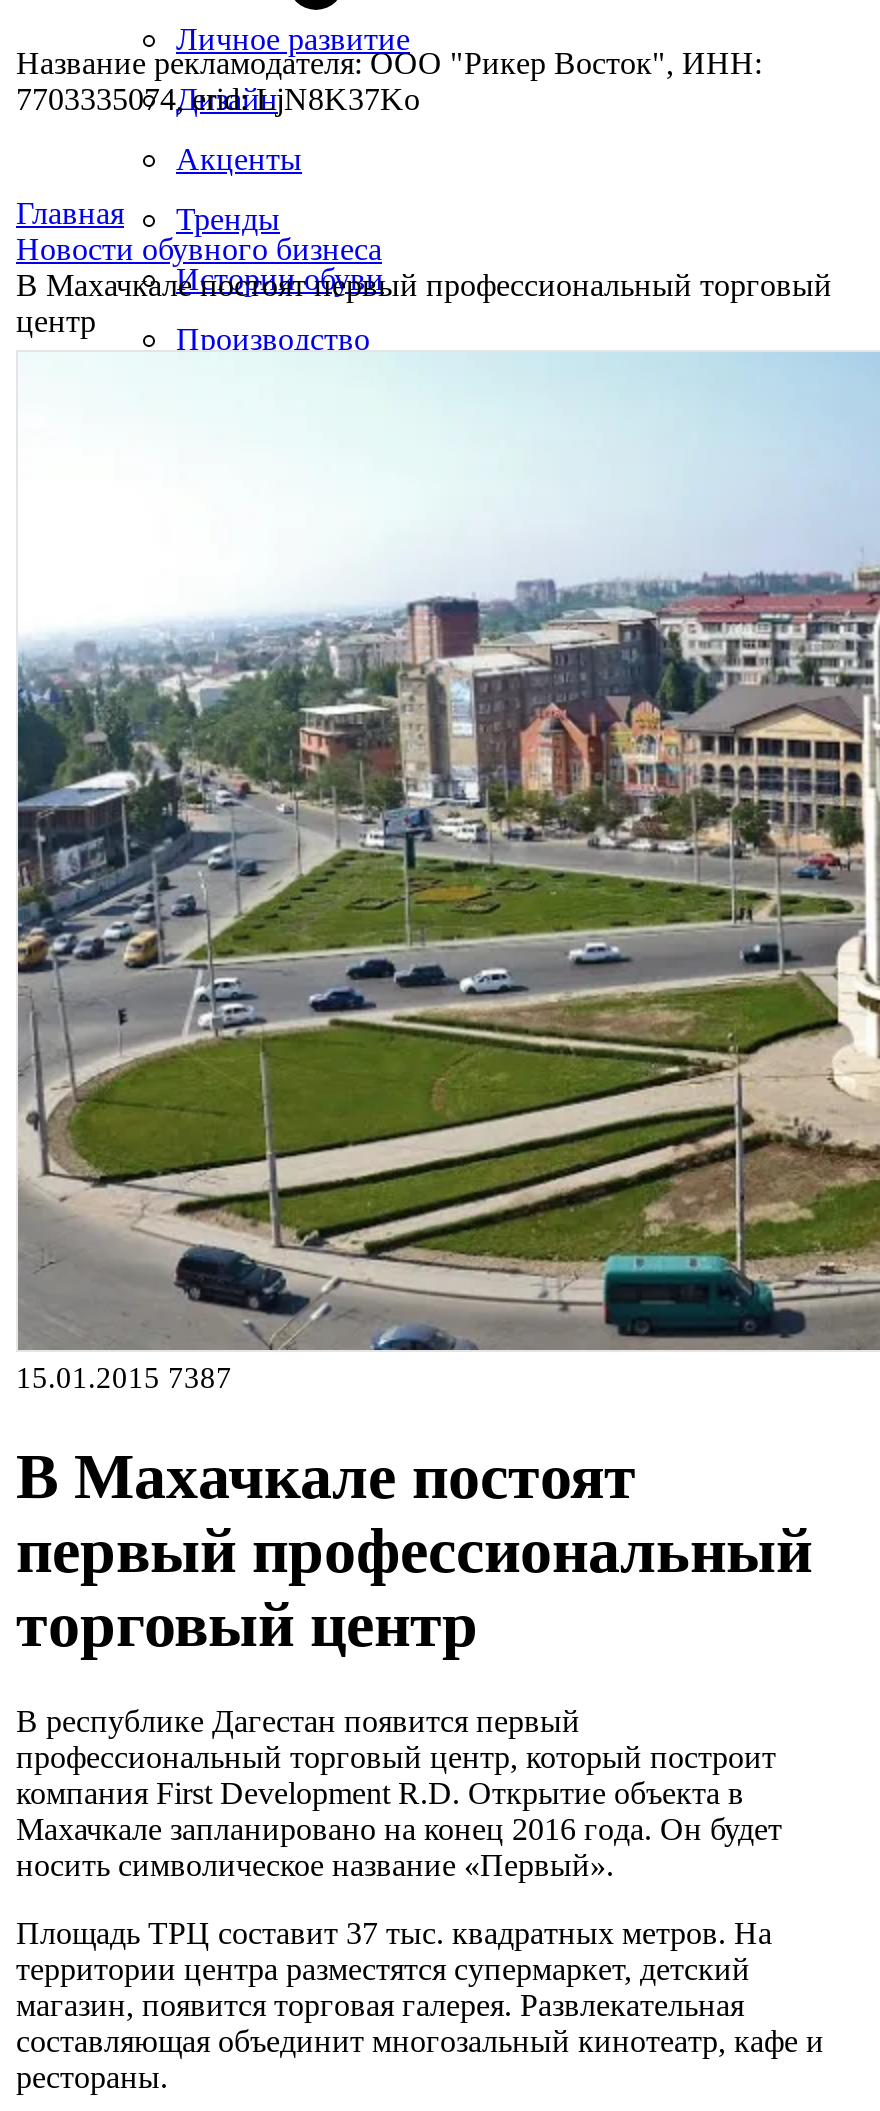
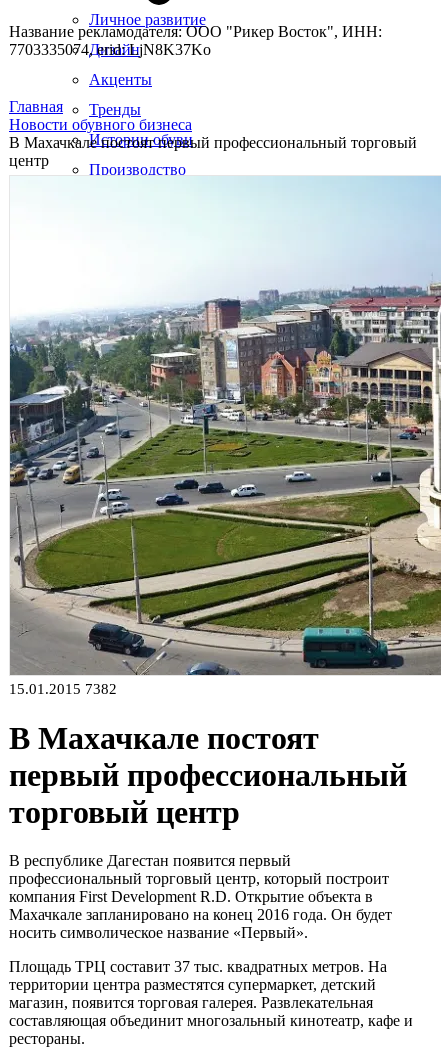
- 15.01.2015 7387
+ 15.01.2015 7382
